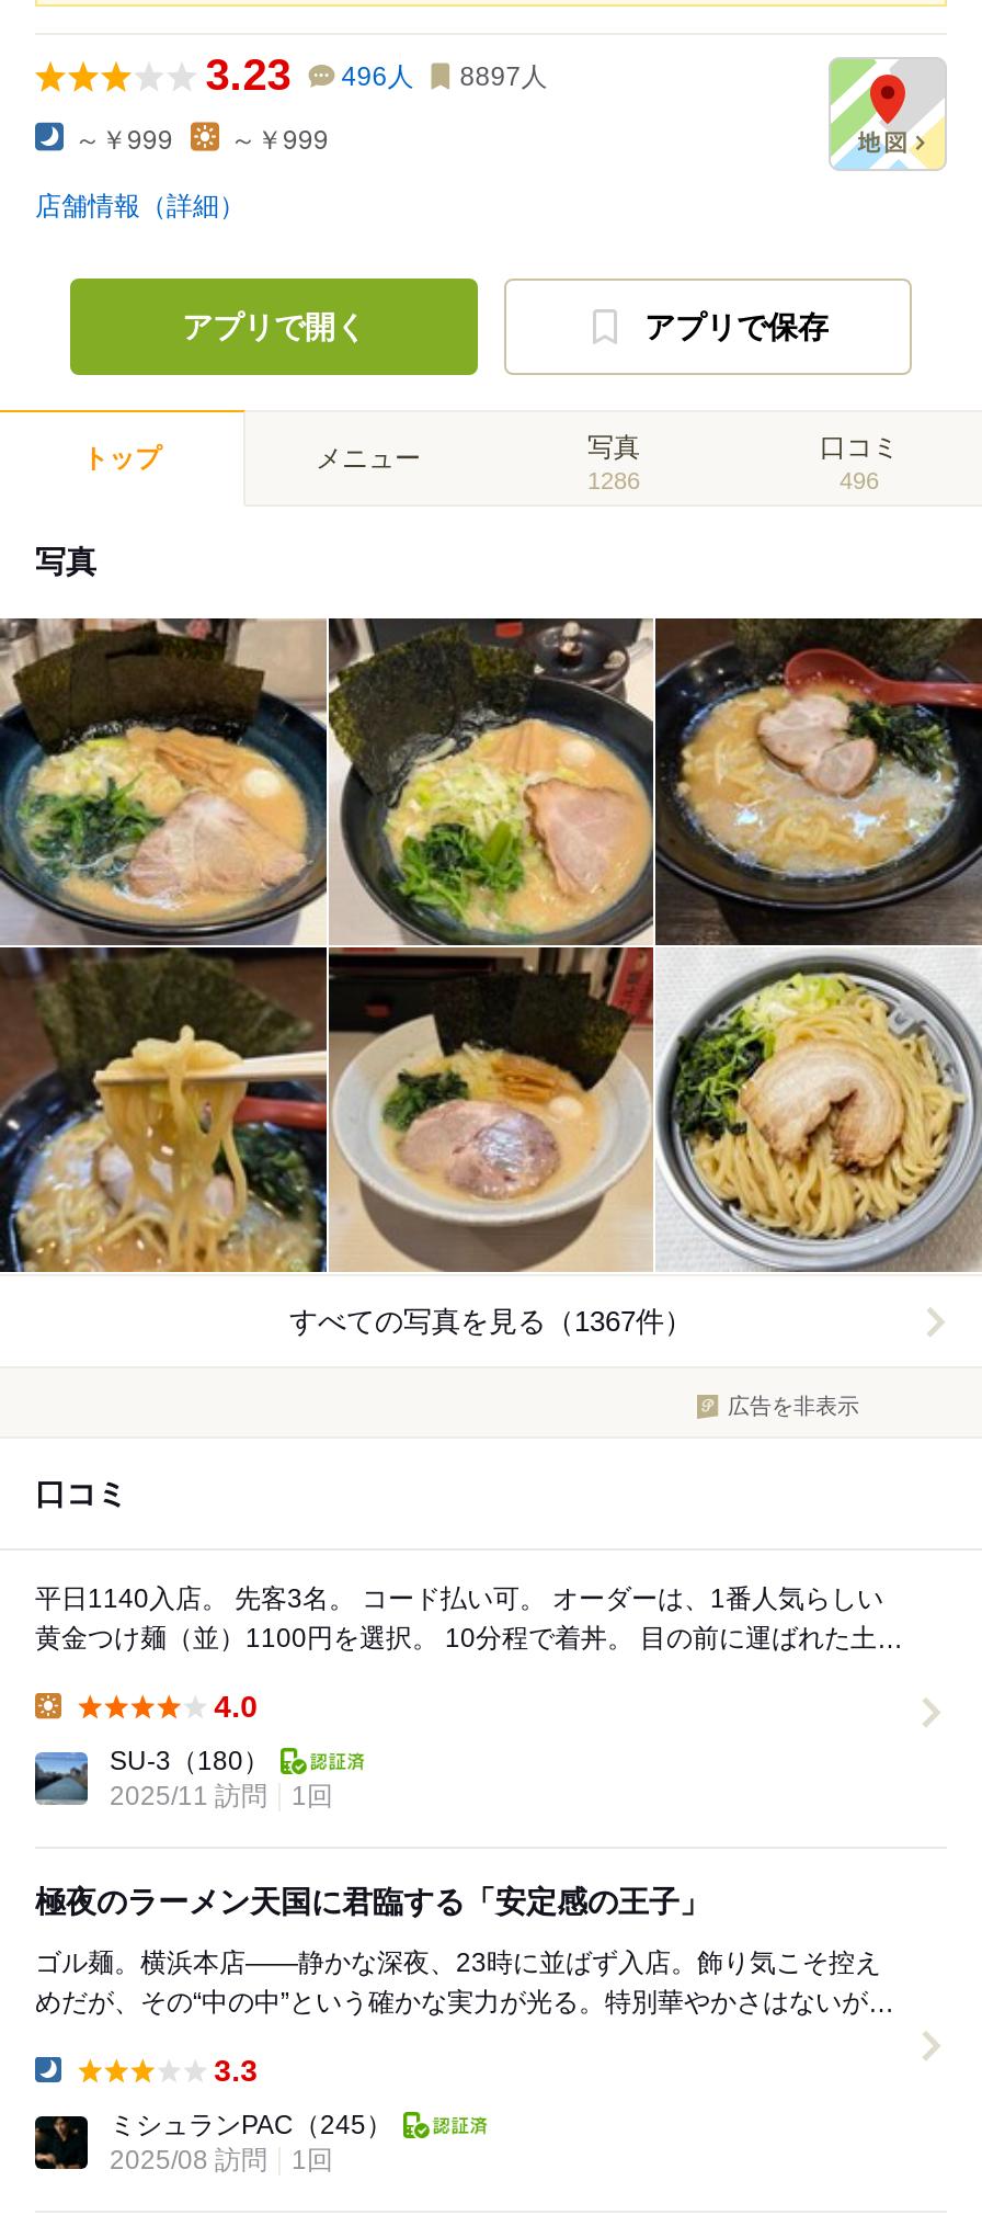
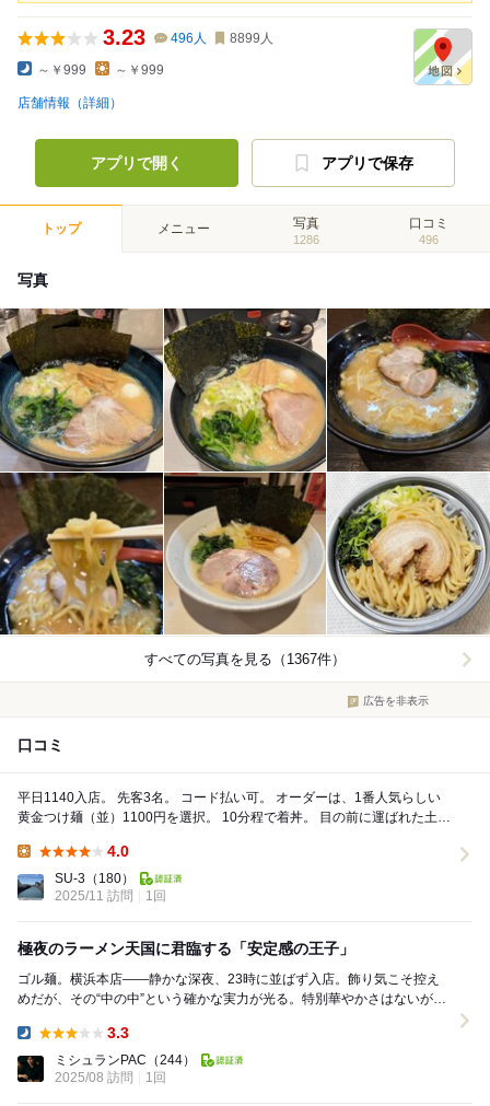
- 3.23 496人 8897人
+ 3.23 496人 8899人

- ミシュランPAC（245）
+ ミシュランPAC（244）
